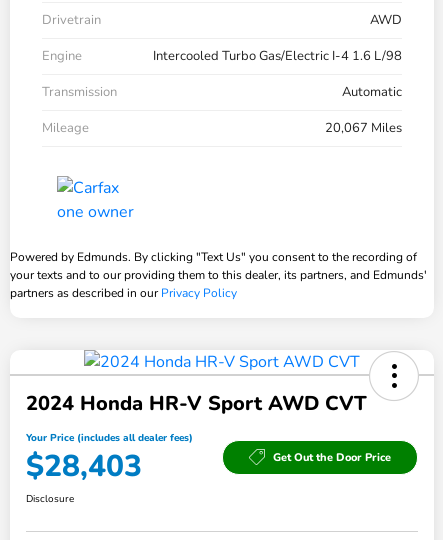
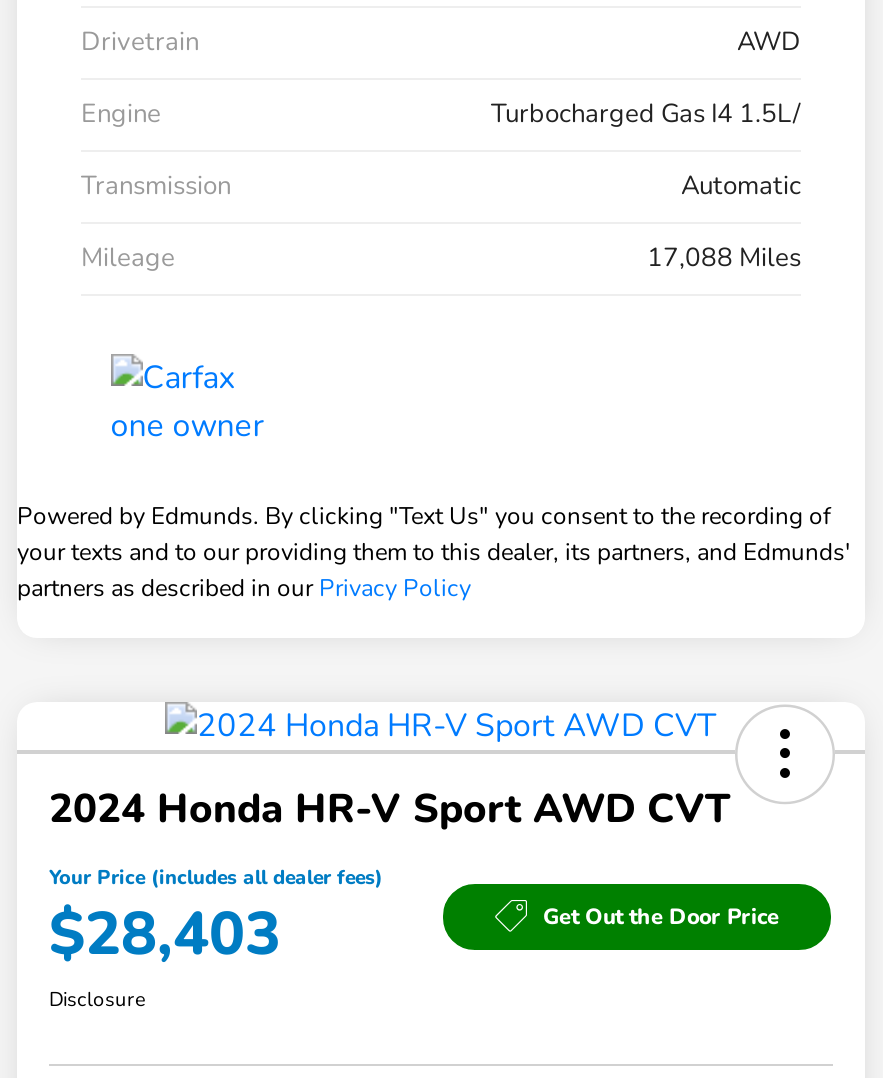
- Intercooled Turbo Gas/Electric I-4 1.6 L/98
+ Turbocharged Gas I4 1.5L/

- 20,067 Miles
+ 17,088 Miles
